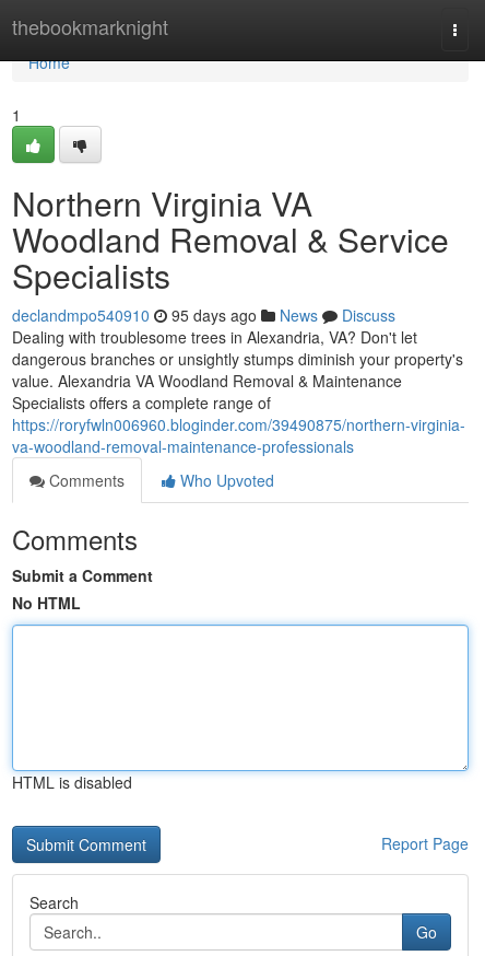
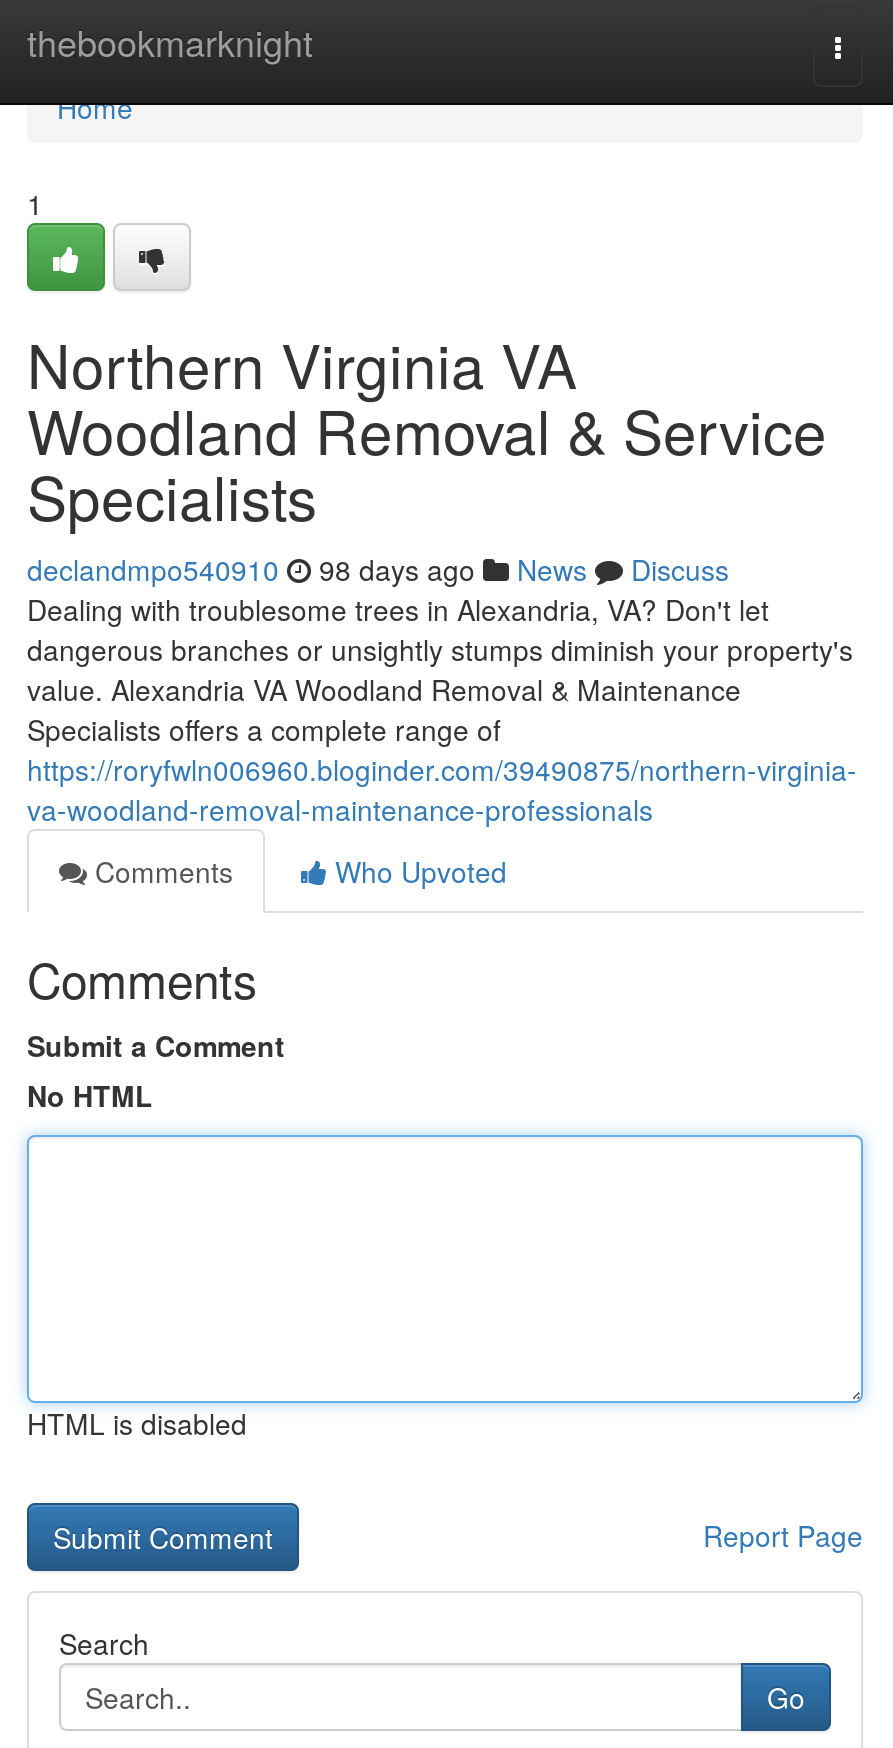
- declandmpo540910 95 days ago News Discuss
+ declandmpo540910 98 days ago News Discuss
